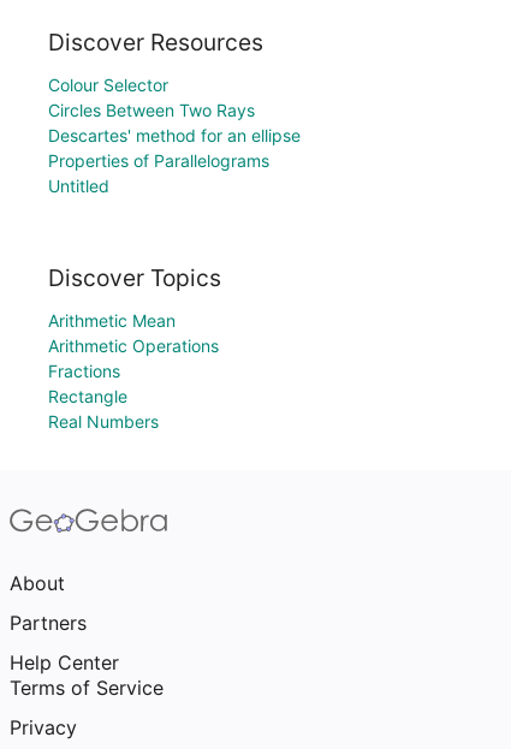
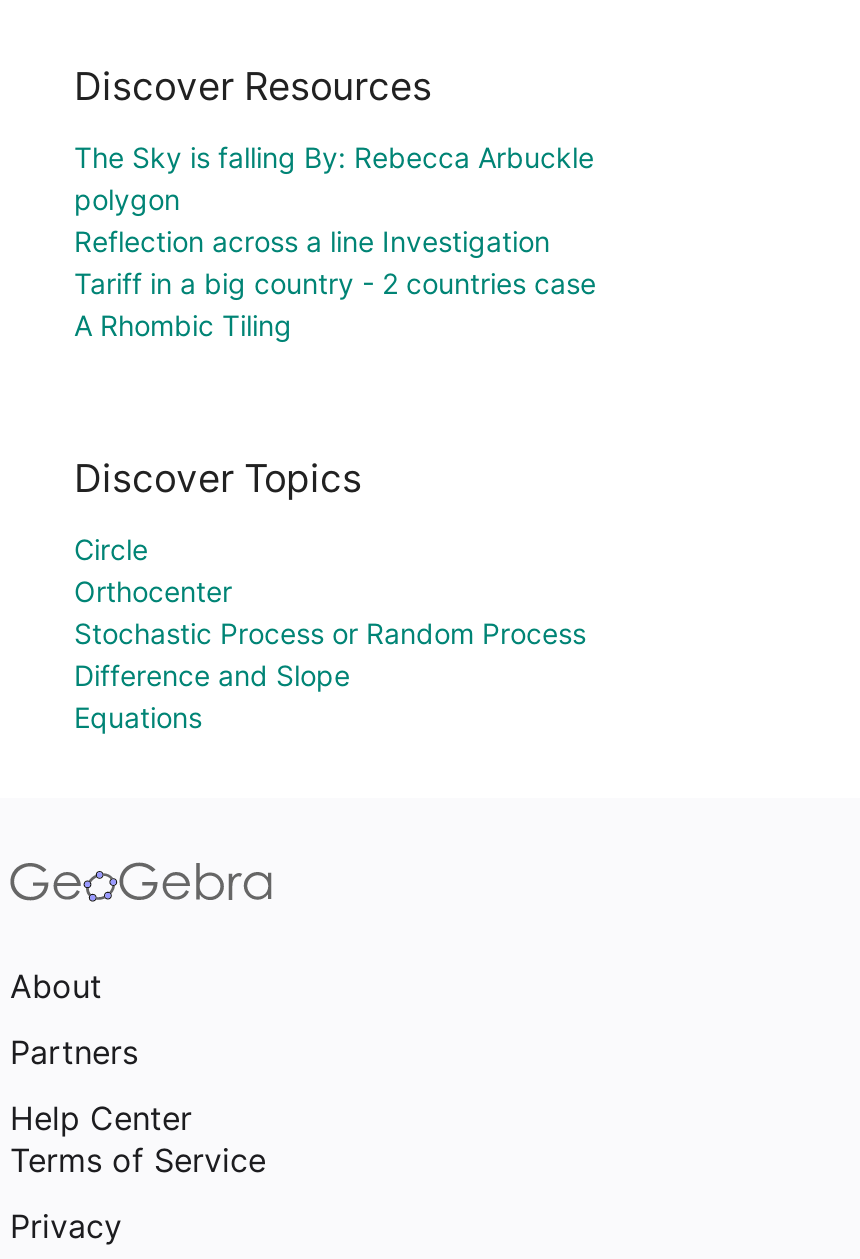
- Colour Selector
- Circles Between Two Rays
- Descartes' method for an ellipse
- Properties of Parallelograms
- Untitled
+ The Sky is falling By: Rebecca Arbuckle
+ polygon
+ Reflection across a line Investigation
+ Tariff in a big country - 2 countries case
+ A Rhombic Tiling

- Arithmetic Mean
- Arithmetic Operations
- Fractions
- Rectangle
- Real Numbers
+ Circle
+ Orthocenter
+ Stochastic Process or Random Process
+ Difference and Slope
+ Equations
